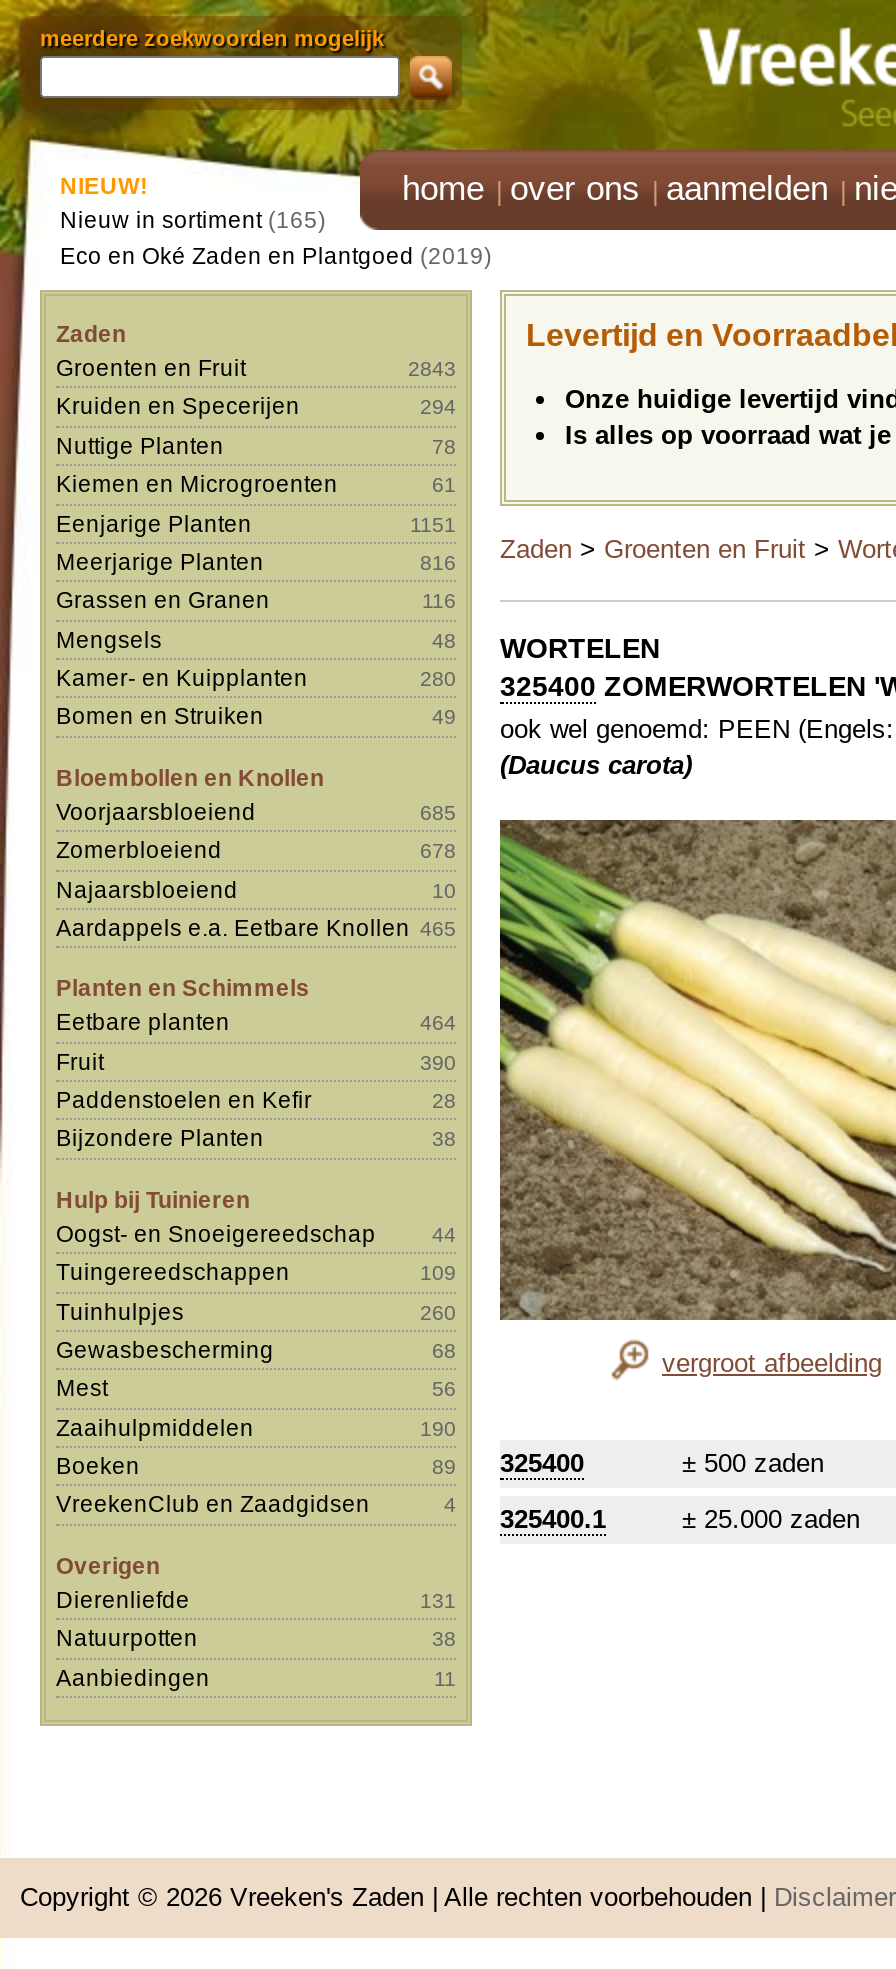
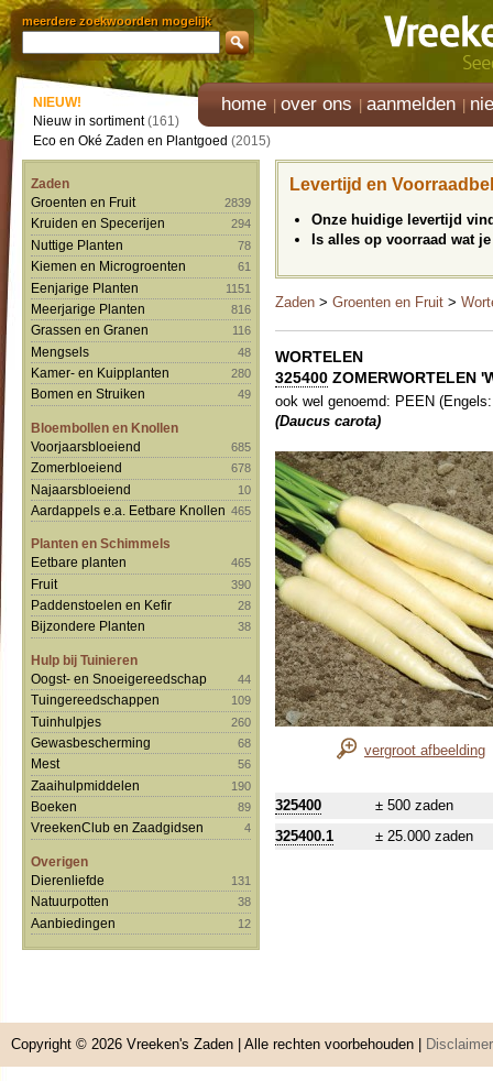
- Nieuw in sortiment (165)
+ Nieuw in sortiment (161)

- Eco en Oké Zaden en Plantgoed (2019)
+ Eco en Oké Zaden en Plantgoed (2015)

- 2843
+ 2839

- 464
+ 465

- 11
+ 12
